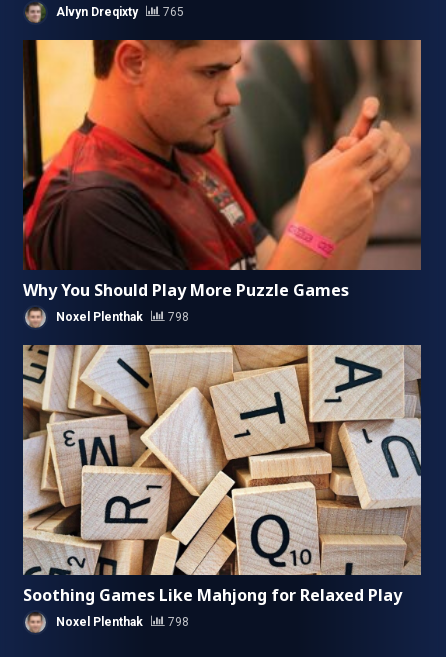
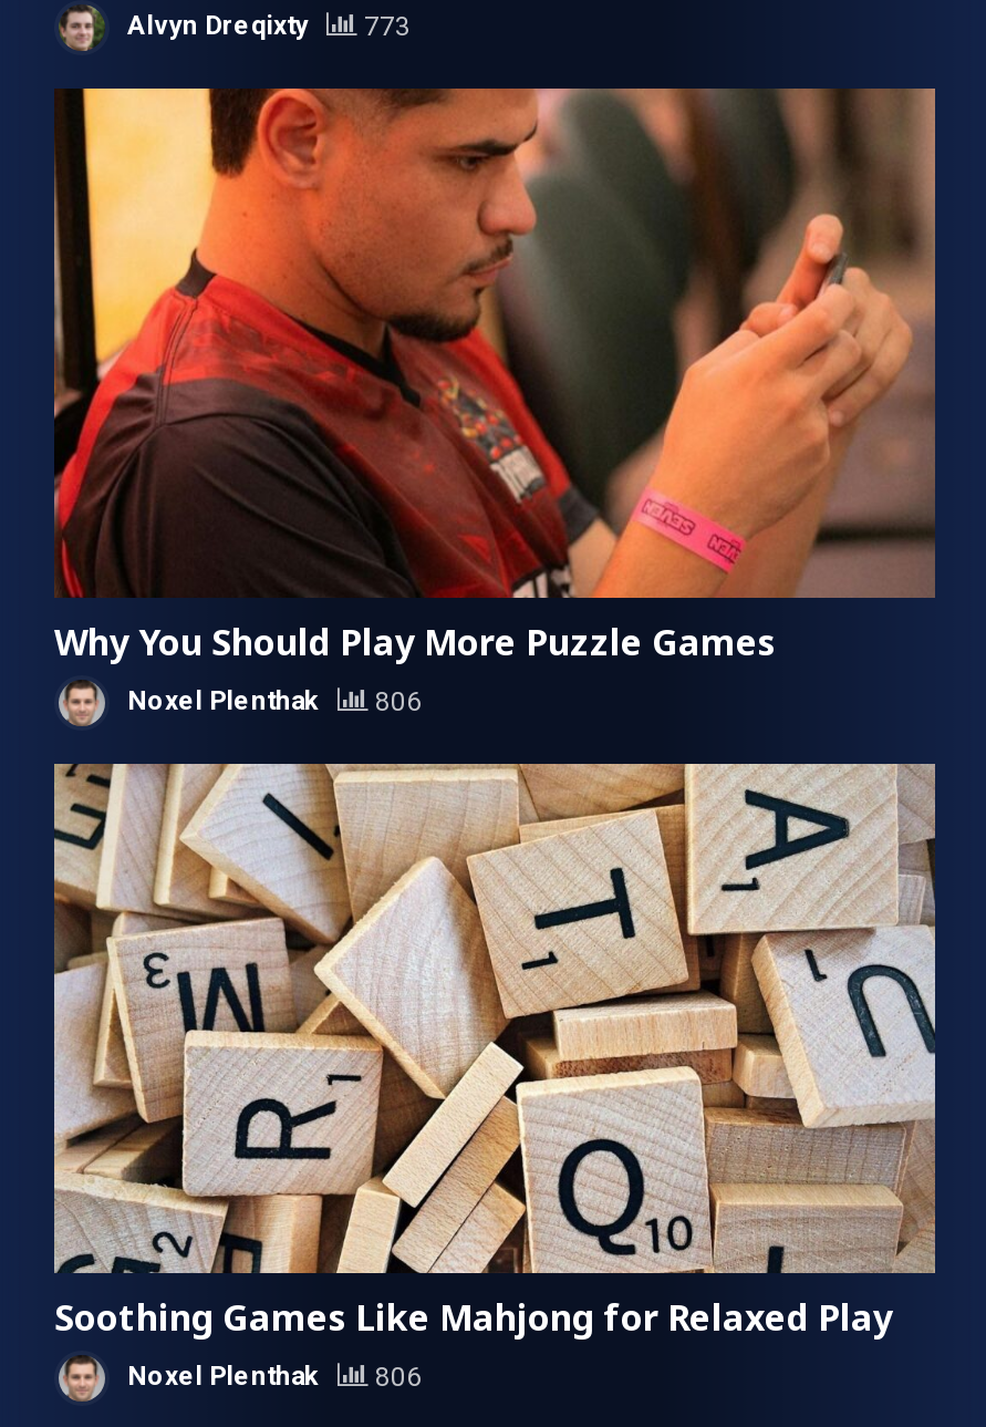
- Alvyn Dreqixty 765
+ Alvyn Dreqixty 773

- Noxel Plenthak 798
+ Noxel Plenthak 806

- Noxel Plenthak 798
+ Noxel Plenthak 806
